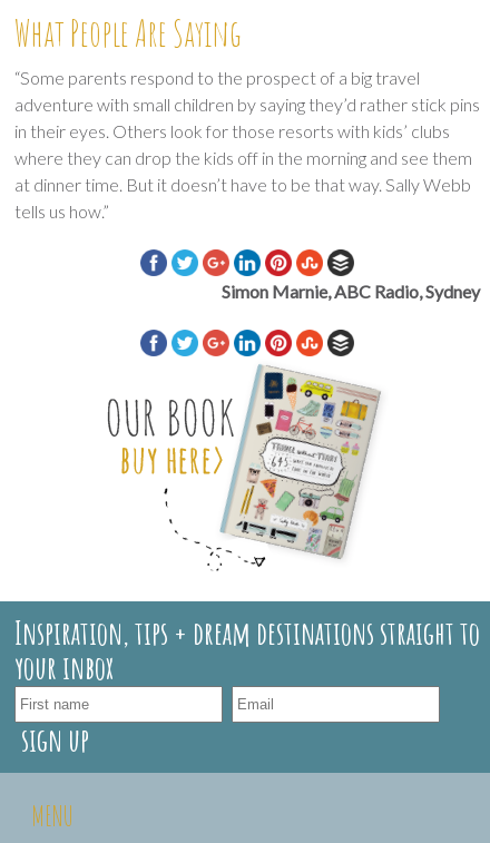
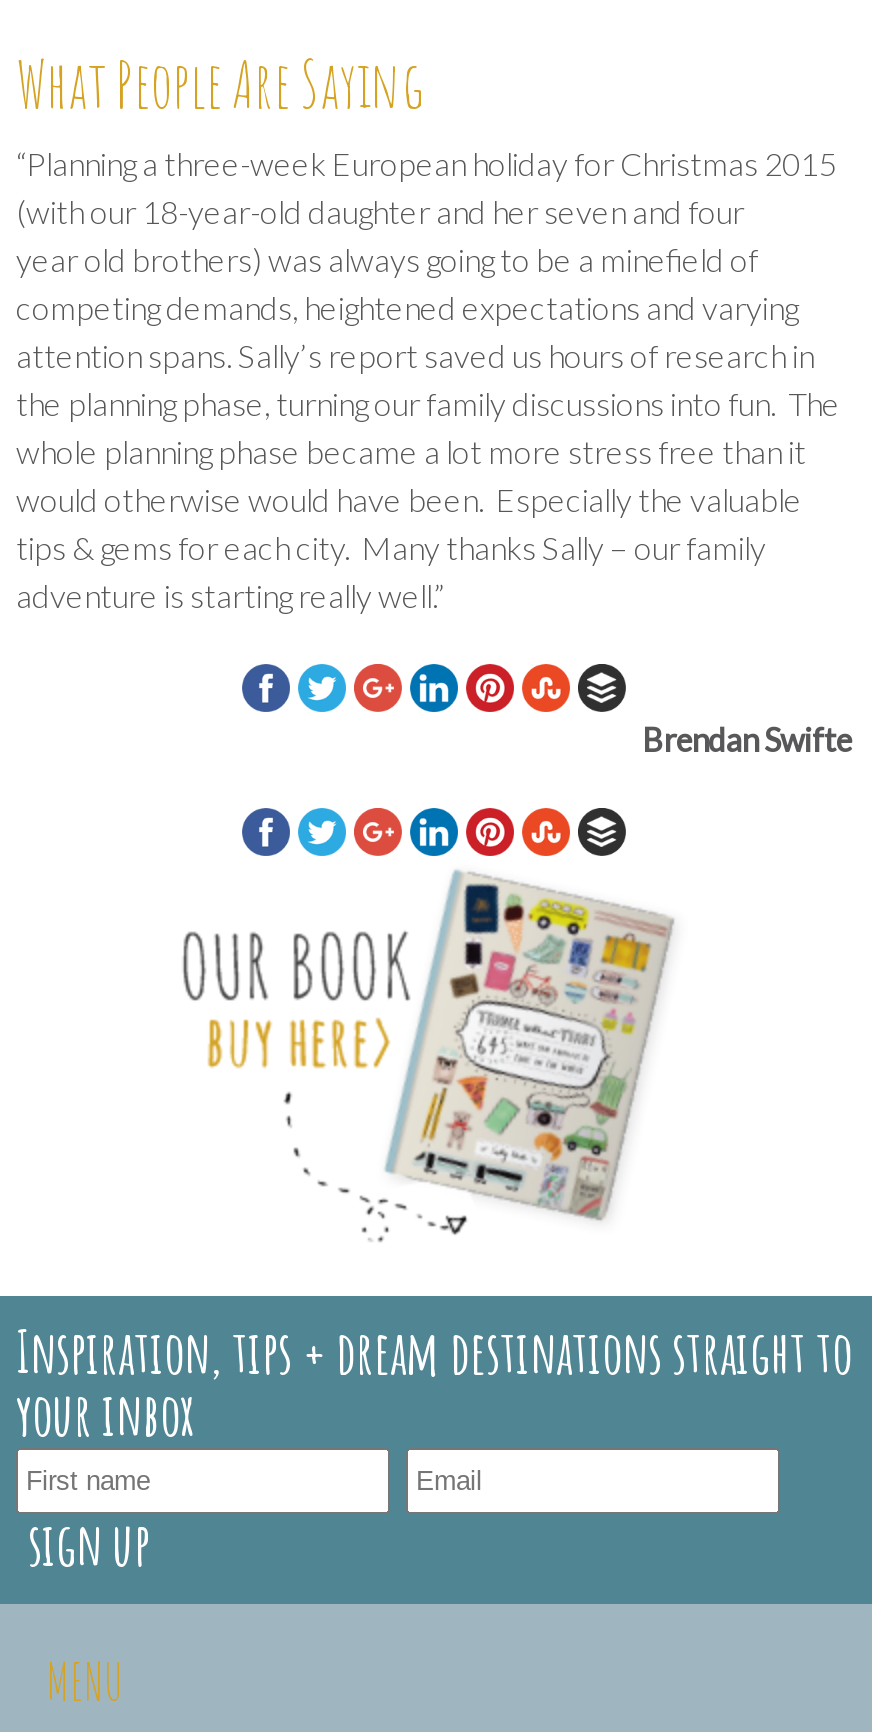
- “Some parents respond to the prospect of a big travel
- adventure with small children by saying they’d rather stick pins
- in their eyes. Others look for those resorts with kids’ clubs
- where they can drop the kids off in the morning and see them
- at dinner time. But it doesn’t have to be that way. Sally Webb
- tells us how.”
+ “Planning a three-week European holiday for Christmas 2015
+ (with our 18-year-old daughter and her seven and four
+ year old brothers) was always going to be a minefield of
+ competing demands, heightened expectations and varying
+ attention spans. Sally’s report saved us hours of research in
+ the planning phase, turning our family discussions into fun. The
+ whole planning phase became a lot more stress free than it
+ would otherwise would have been. Especially the valuable
+ tips & gems for each city. Many thanks Sally – our family
+ adventure is starting really well.”

- Simon Marnie, ABC Radio, Sydney
+ Brendan Swifte
